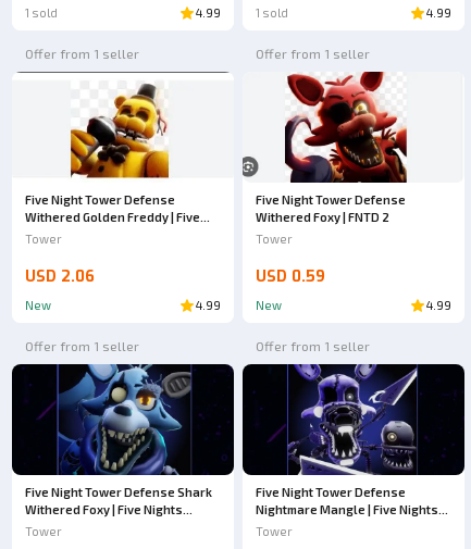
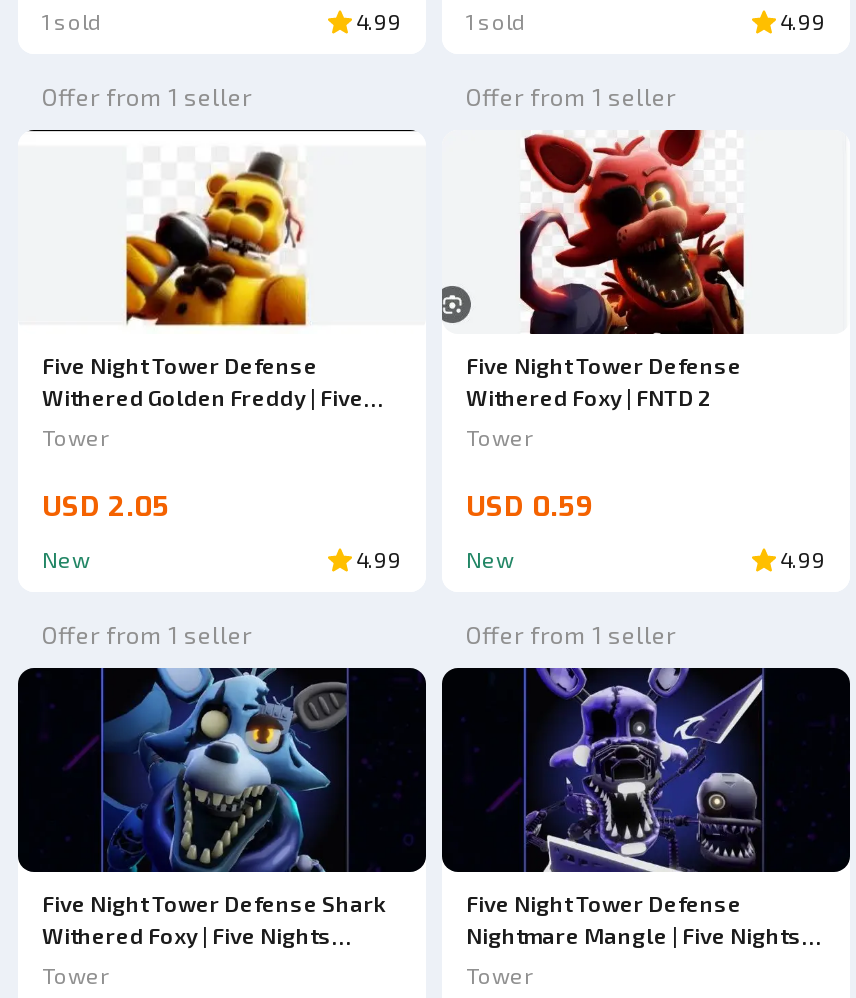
- USD 2.06
+ USD 2.05
